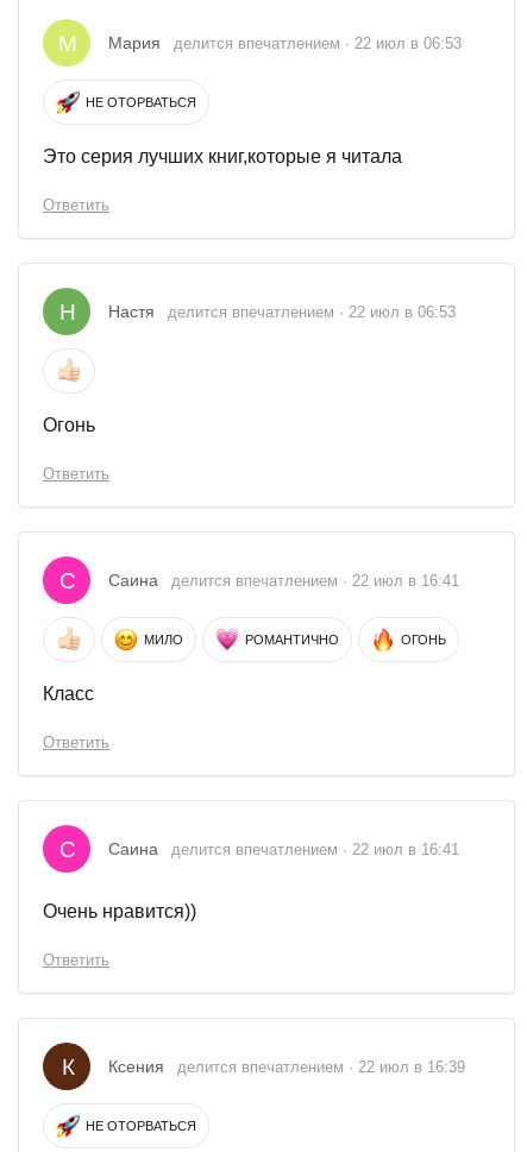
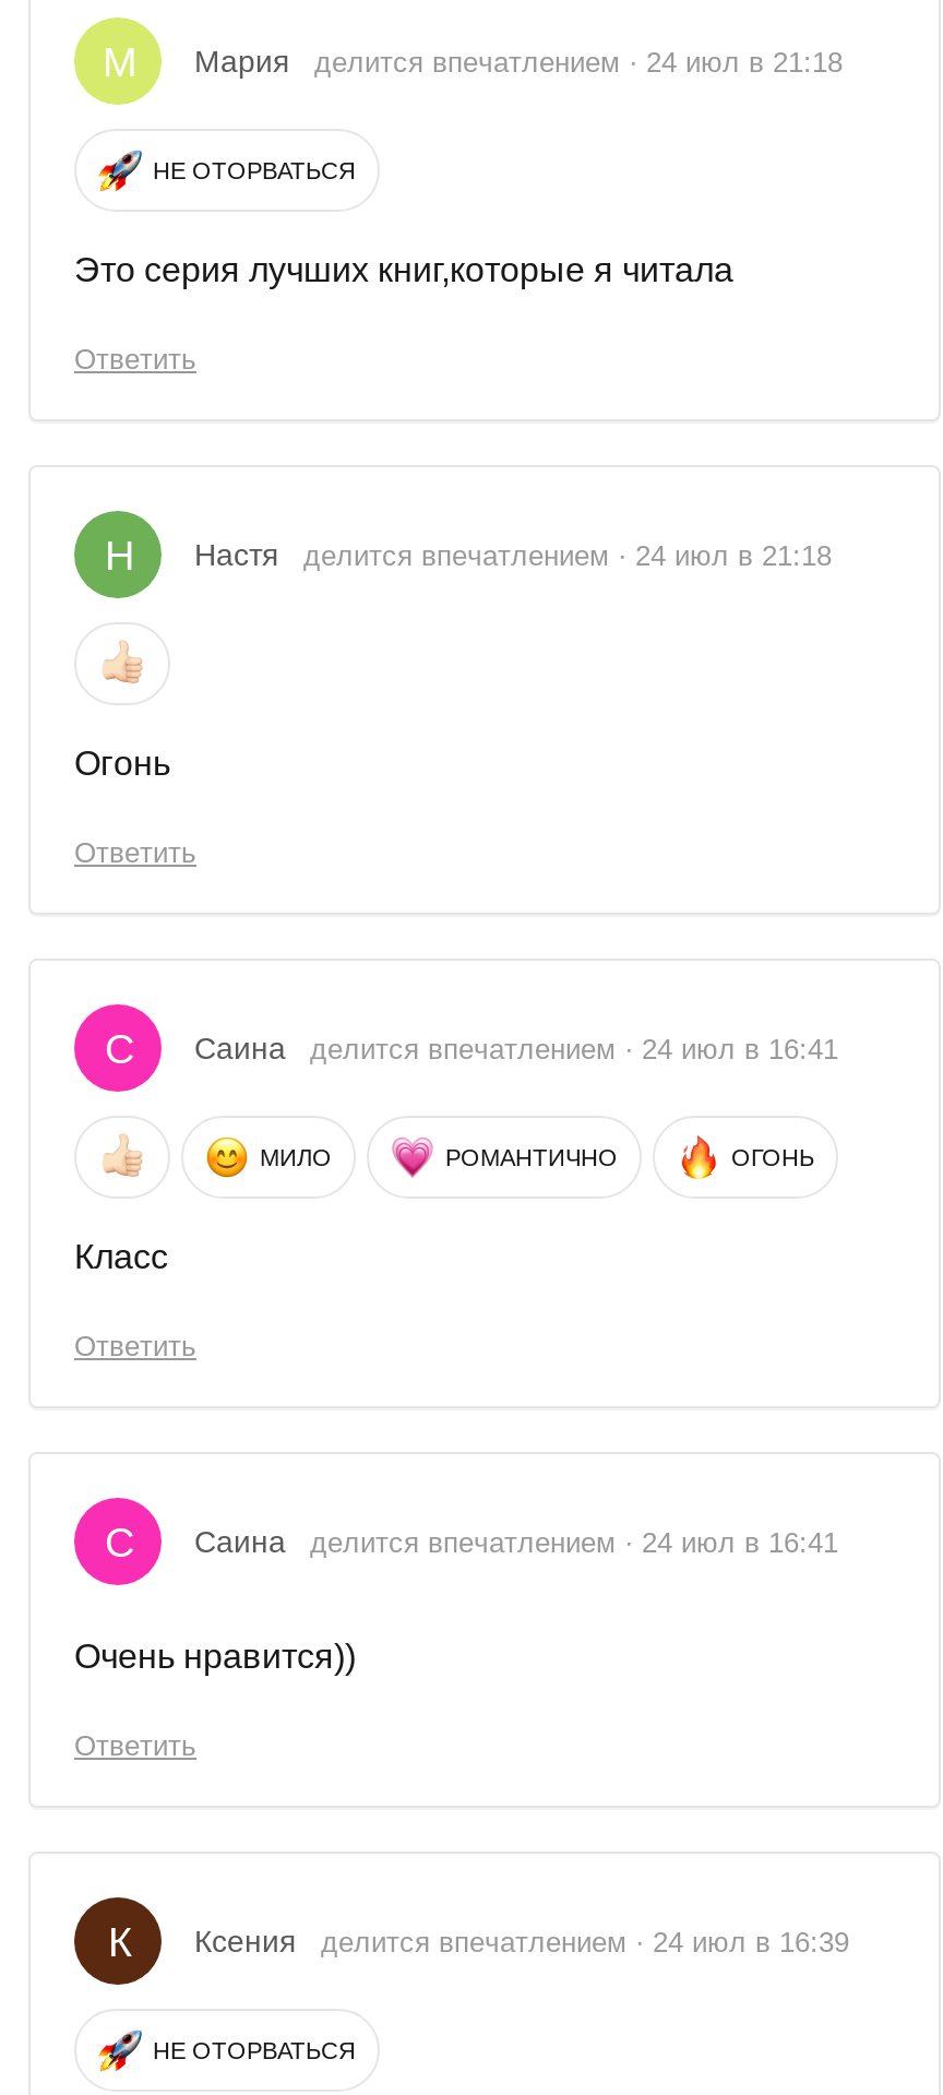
- делится впечатлением · 22 июл в 06:53
+ делится впечатлением · 24 июл в 21:18

- делится впечатлением · 22 июл в 06:53
+ делится впечатлением · 24 июл в 21:18

- делится впечатлением · 22 июл в 16:41
+ делится впечатлением · 24 июл в 16:41

- делится впечатлением · 22 июл в 16:41
+ делится впечатлением · 24 июл в 16:41

- делится впечатлением · 22 июл в 16:39
+ делится впечатлением · 24 июл в 16:39
